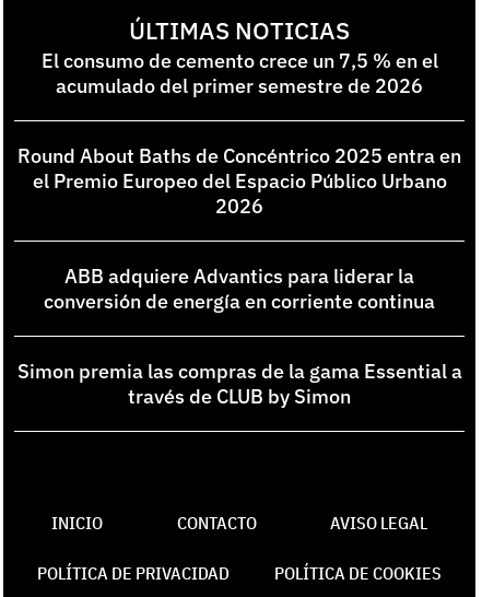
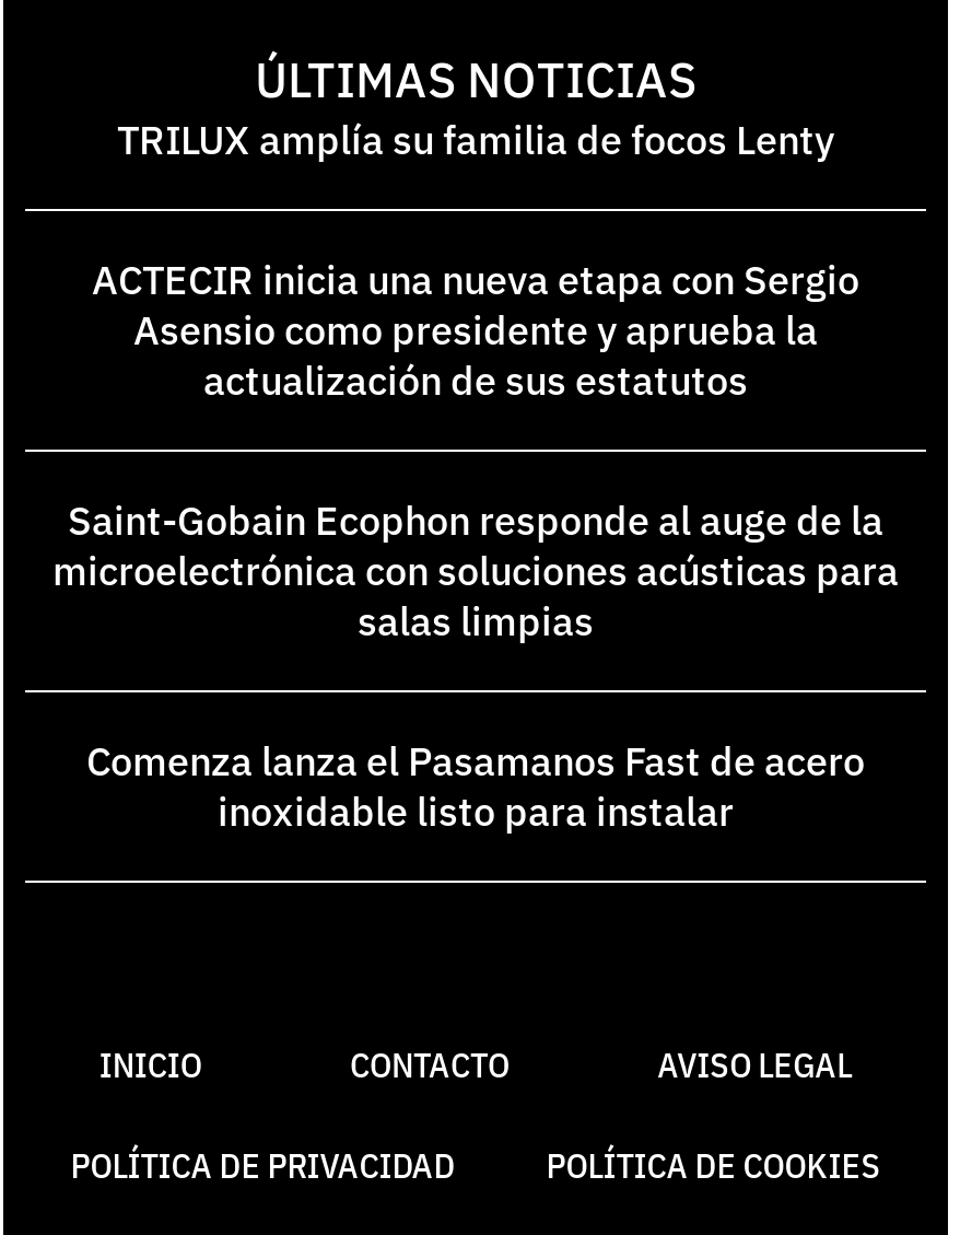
- El consumo de cemento crece un 7,5 % en el
- acumulado del primer semestre de 2026
+ TRILUX amplía su familia de focos Lenty

- Round About Baths de Concéntrico 2025 entra en
- el Premio Europeo del Espacio Público Urbano
- 2026
+ ACTECIR inicia una nueva etapa con Sergio
+ Asensio como presidente y aprueba la
+ actualización de sus estatutos

- ABB adquiere Advantics para liderar la
- conversión de energía en corriente continua
+ Saint-Gobain Ecophon responde al auge de la
+ microelectrónica con soluciones acústicas para
+ salas limpias

- Simon premia las compras de la gama Essential a
- través de CLUB by Simon
+ Comenza lanza el Pasamanos Fast de acero
+ inoxidable listo para instalar
